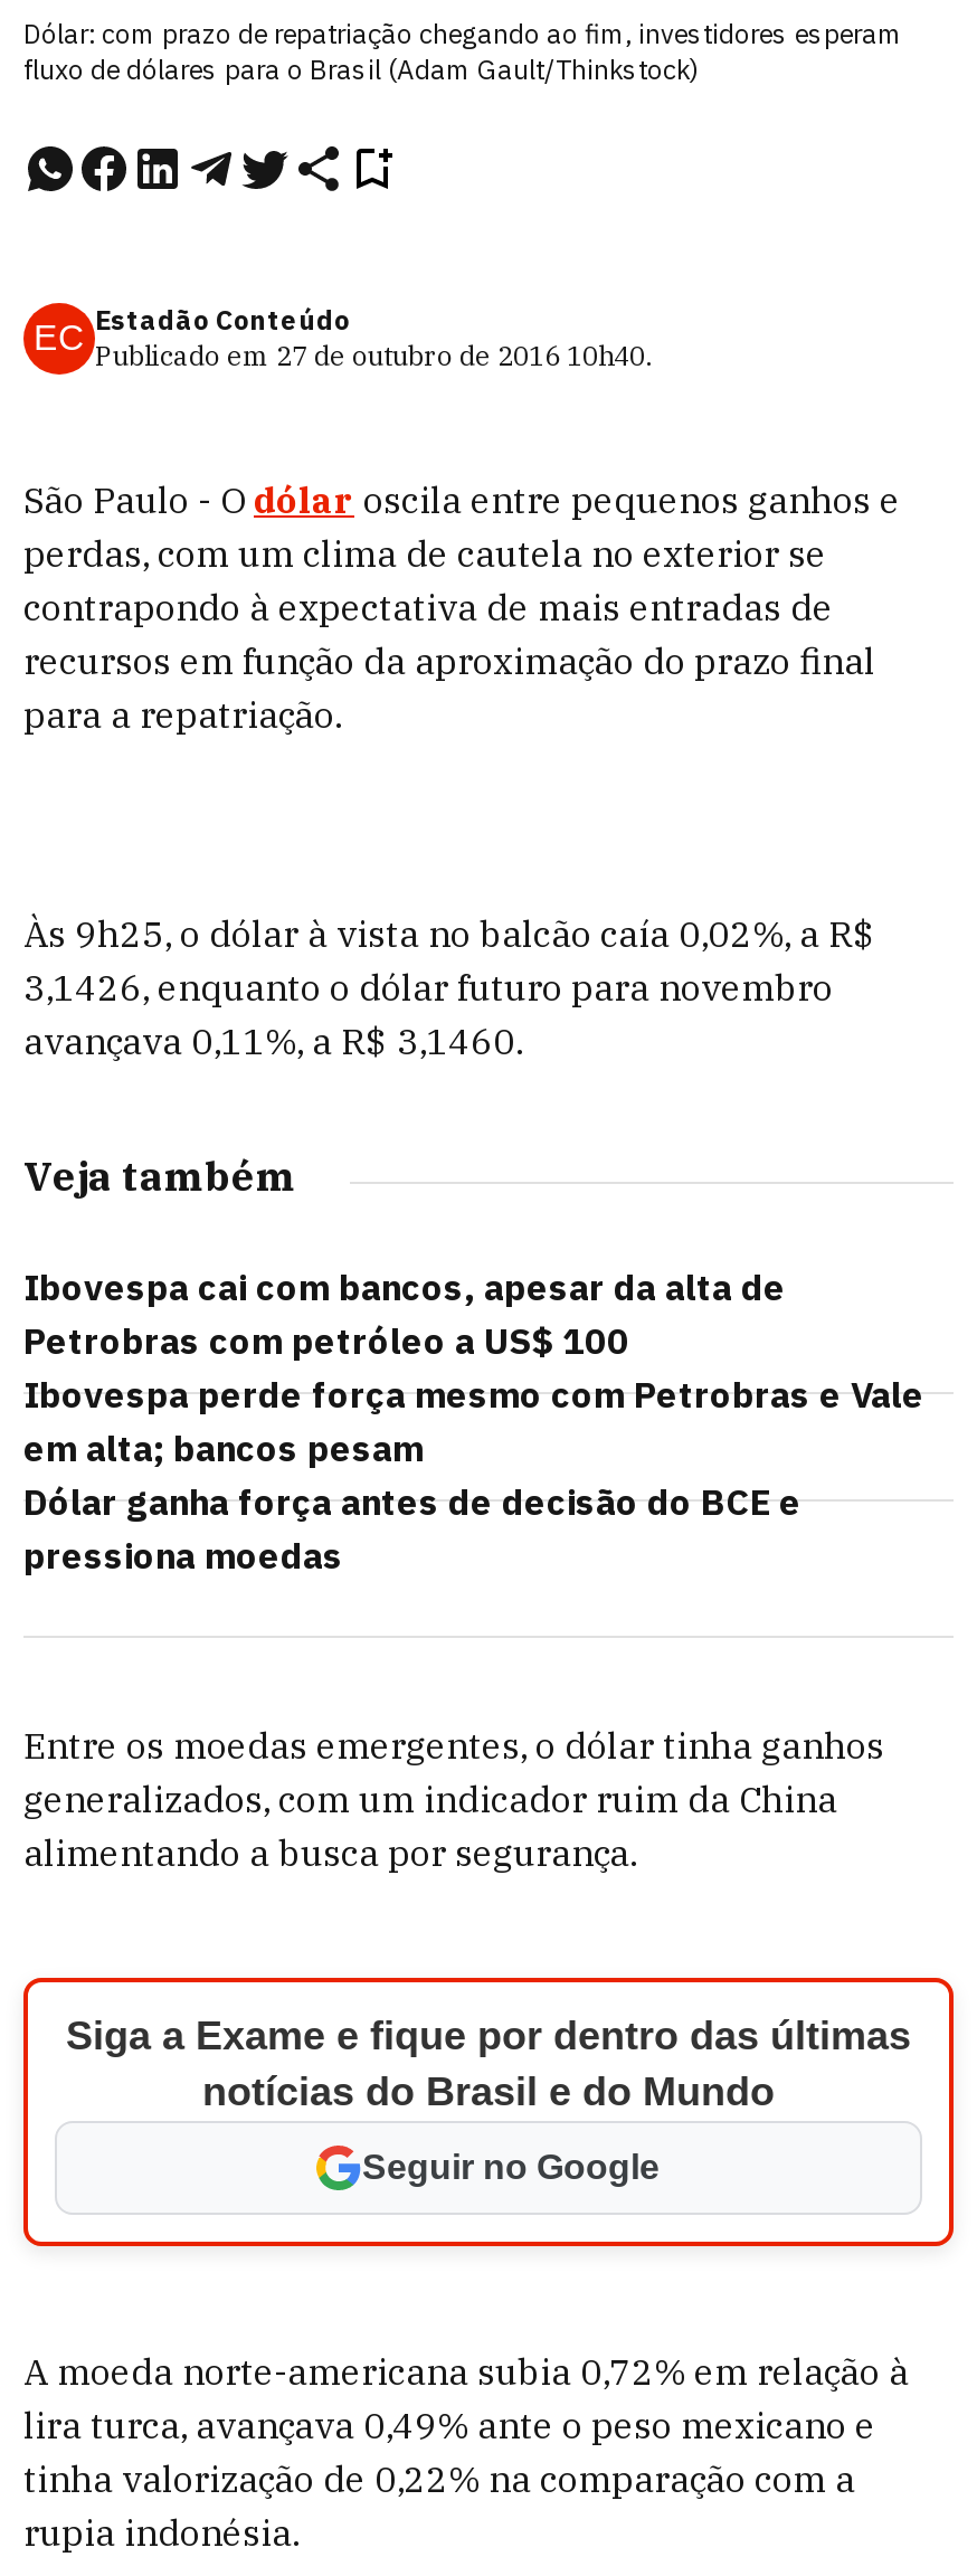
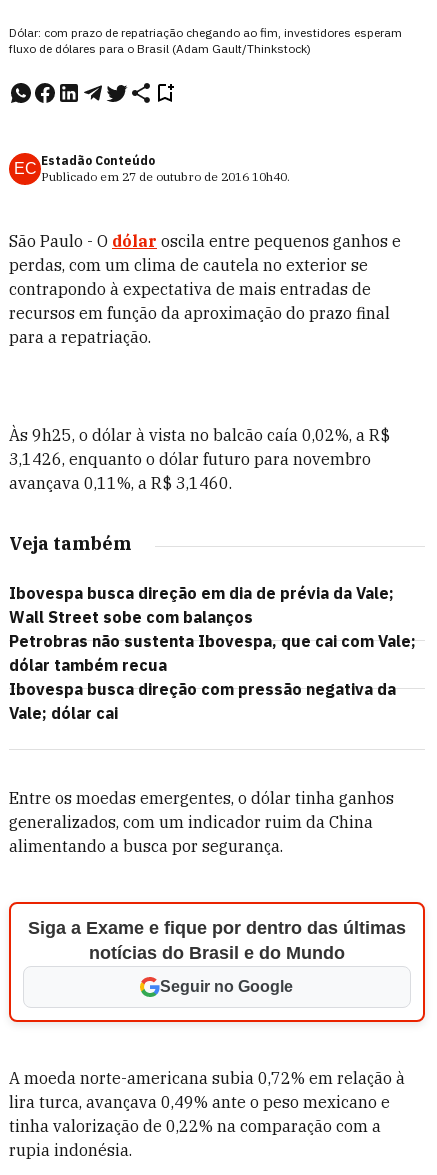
- Ibovespa cai com bancos, apesar da alta de
- Petrobras com petróleo a US$ 100
- Ibovespa perde força mesmo com Petrobras e Vale
- em alta; bancos pesam
- Dólar ganha força antes de decisão do BCE e
- pressiona moedas
+ Ibovespa busca direção em dia de prévia da Vale;
+ Wall Street sobe com balanços
+ Petrobras não sustenta Ibovespa, que cai com Vale;
+ dólar também recua
+ Ibovespa busca direção com pressão negativa da
+ Vale; dólar cai
